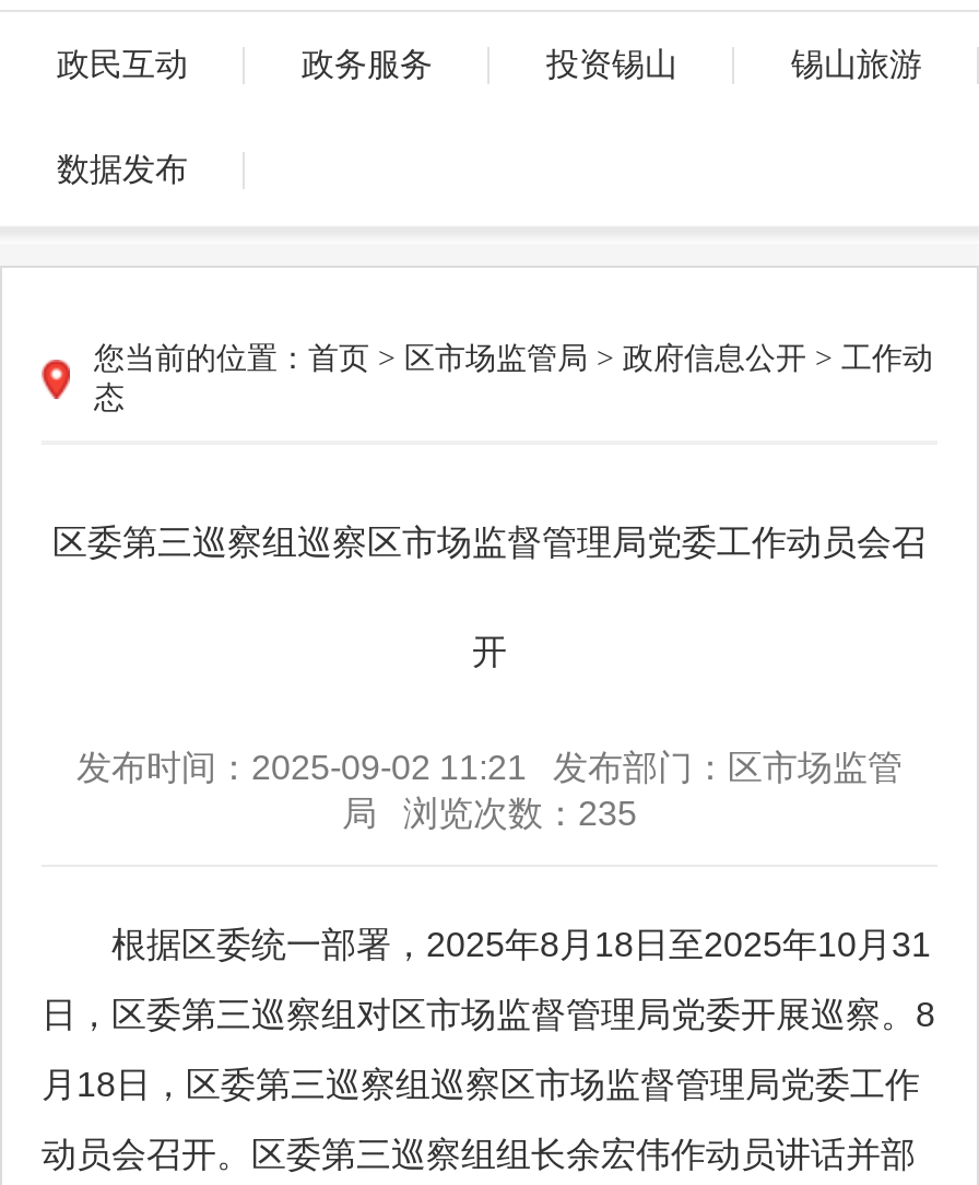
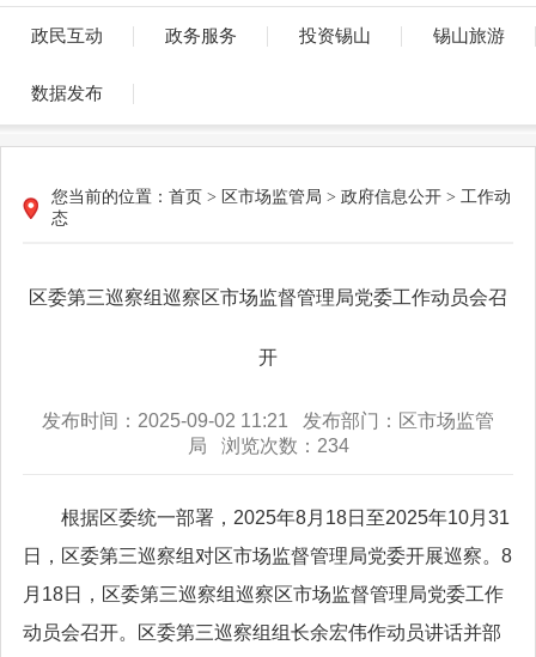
- 局 浏览次数：235
+ 局 浏览次数：234
